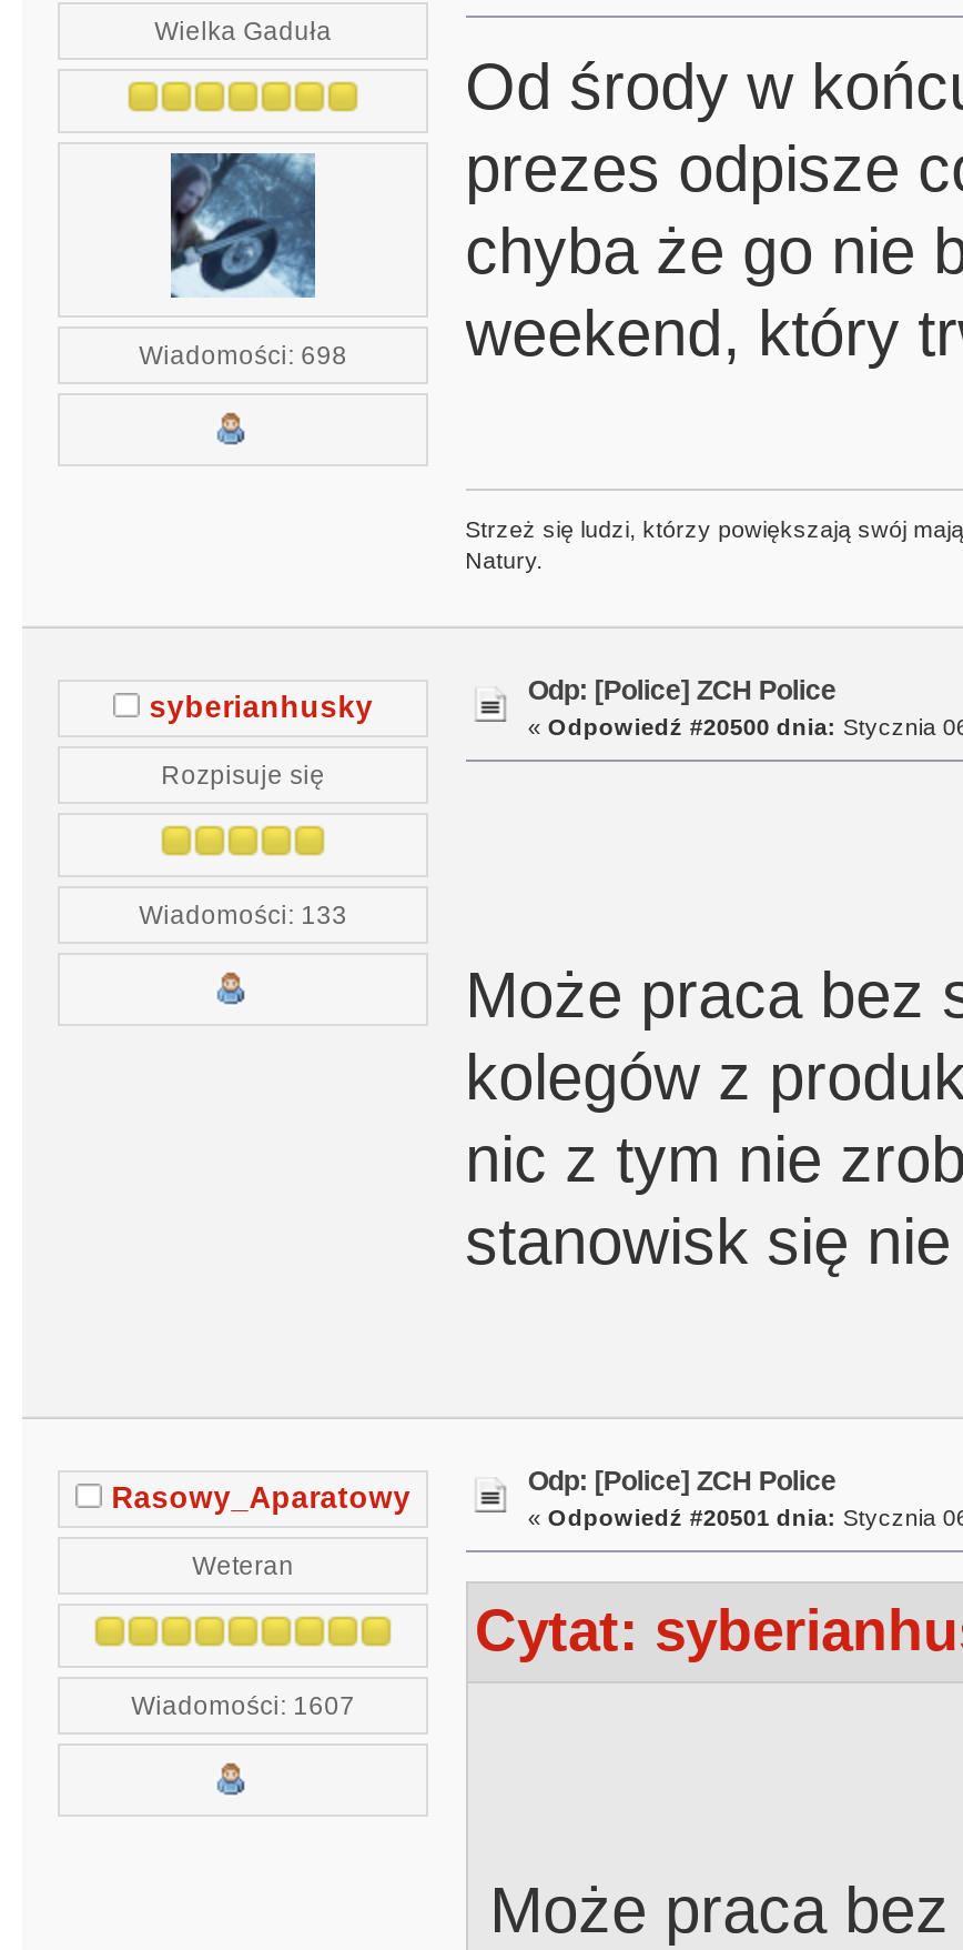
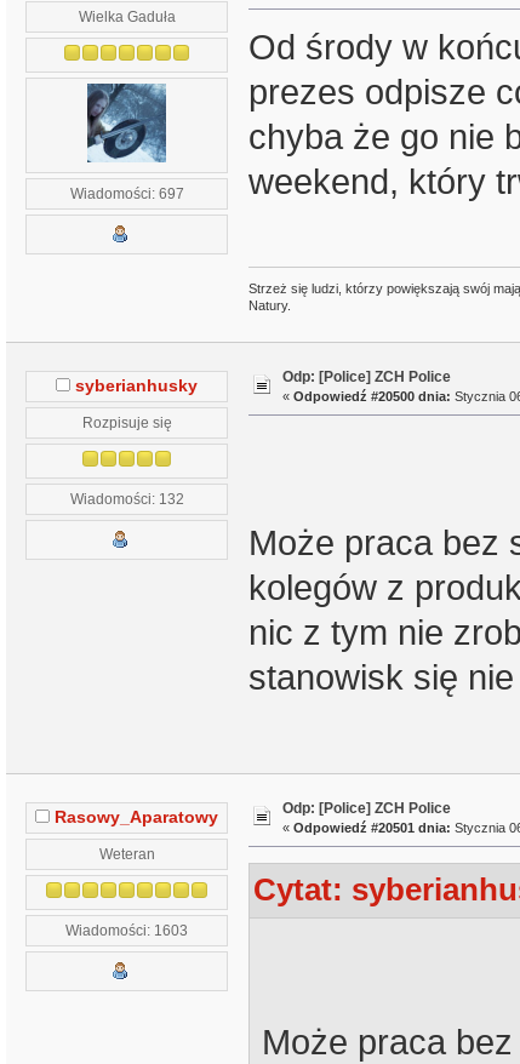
- Wiadomości: 698
+ Wiadomości: 697

- Wiadomości: 133
+ Wiadomości: 132

- Wiadomości: 1607
+ Wiadomości: 1603
